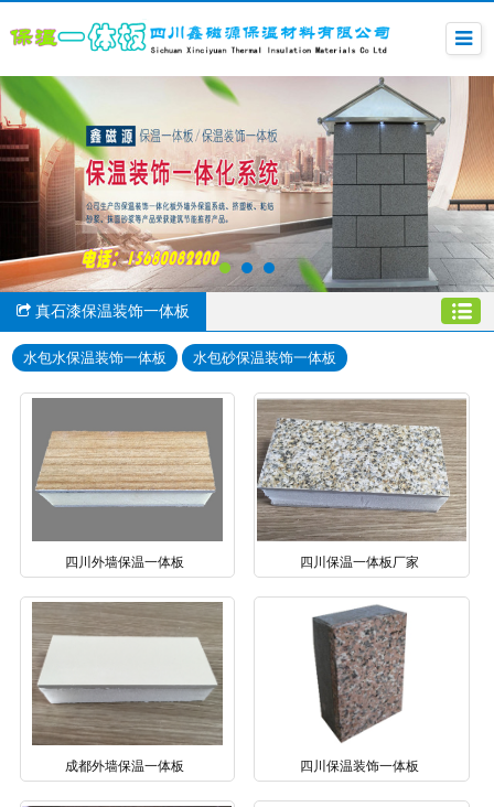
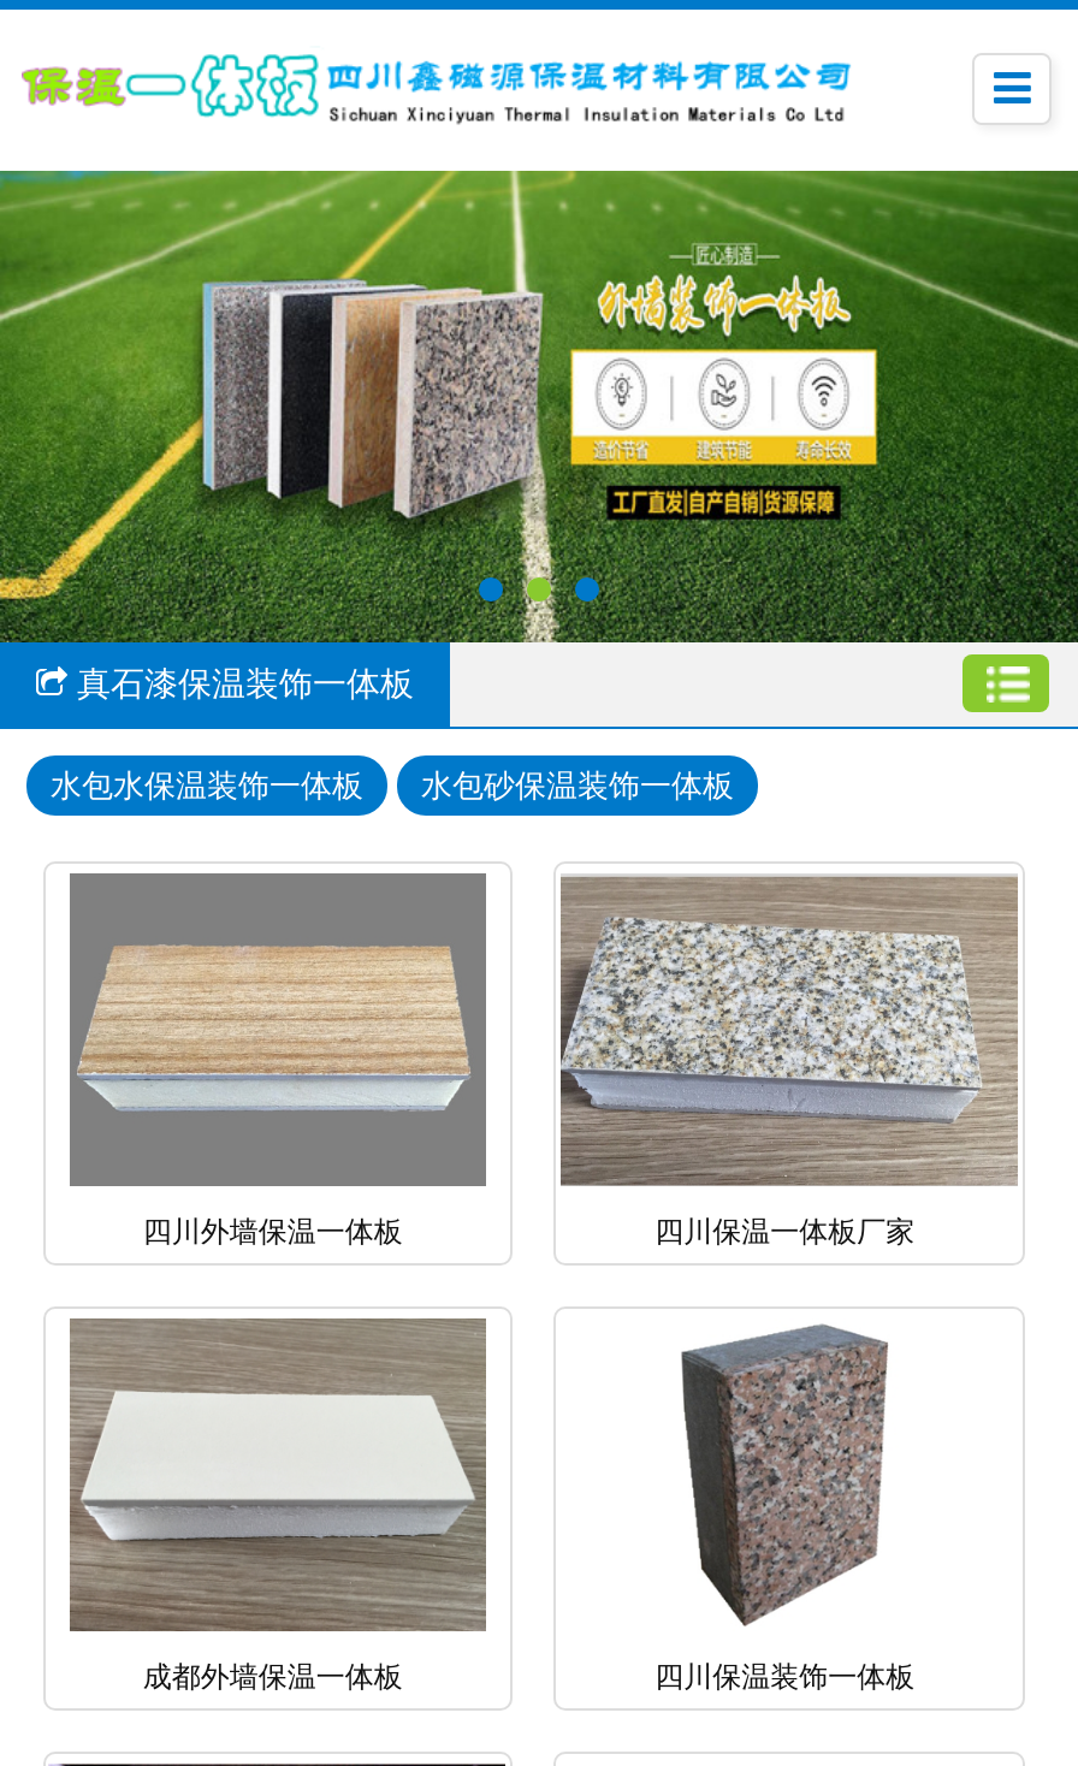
- [image]
+ [image]
